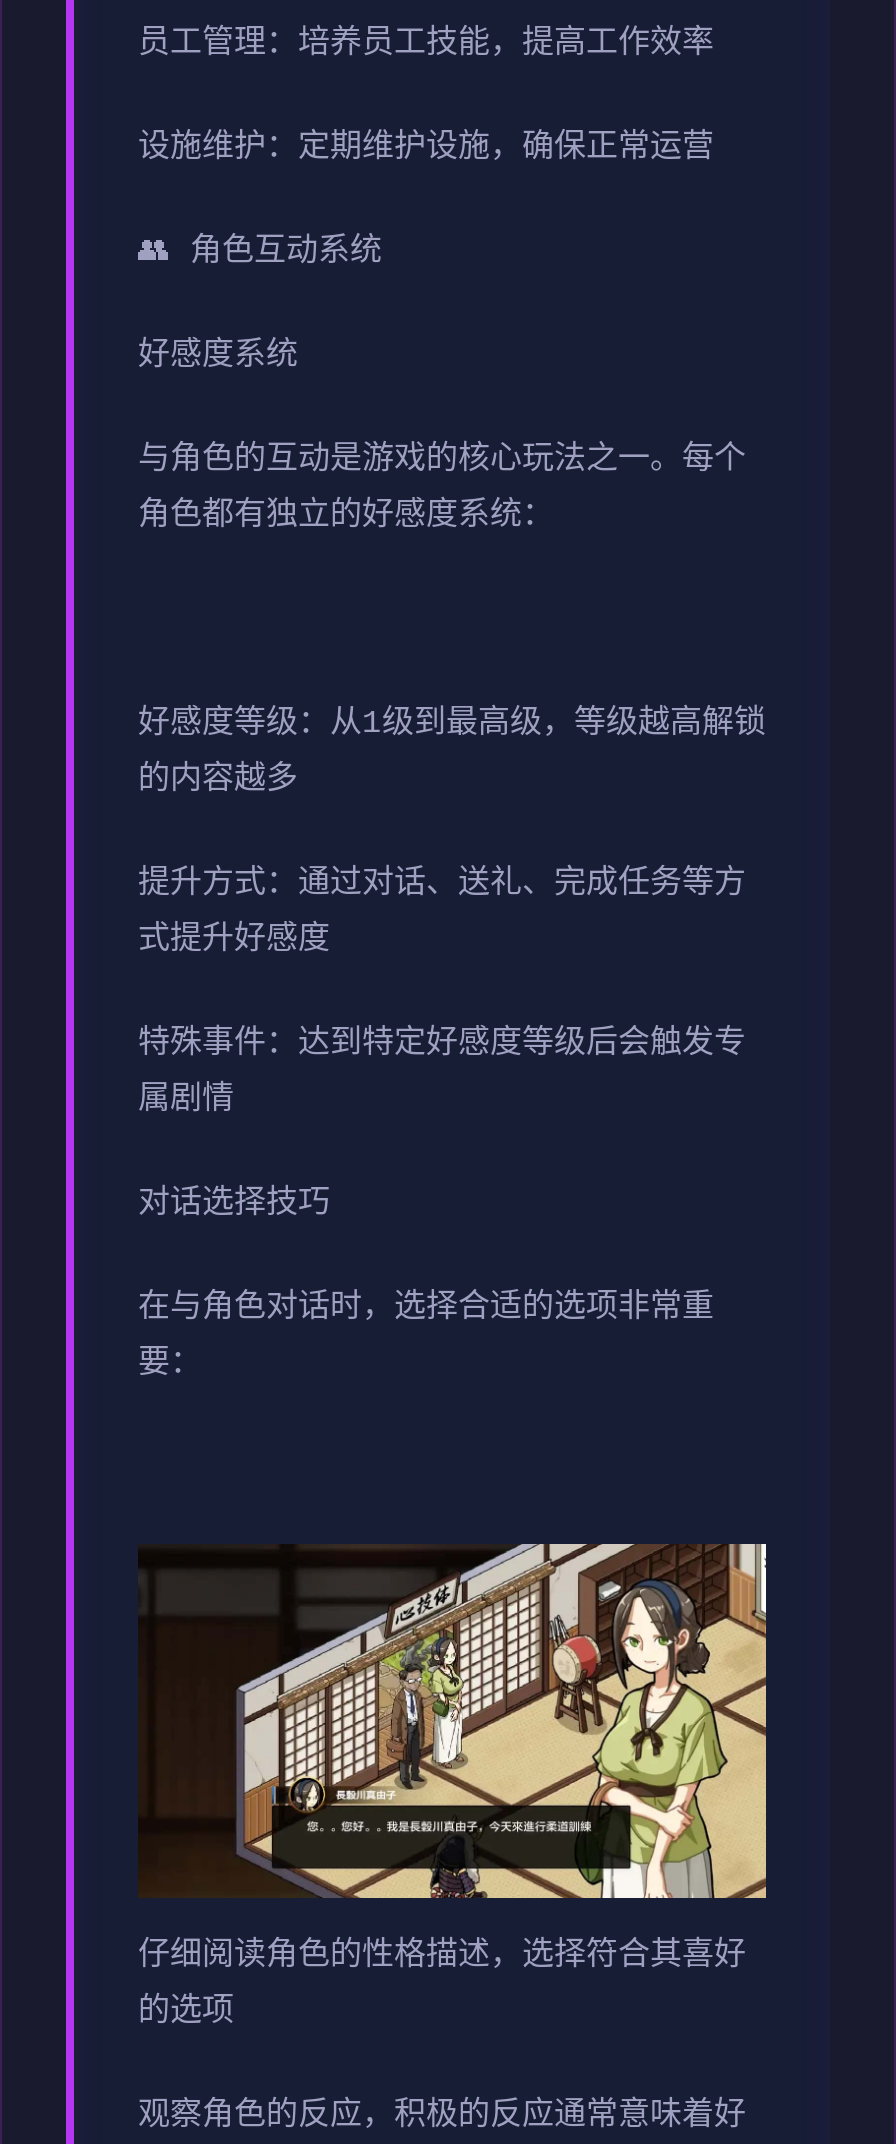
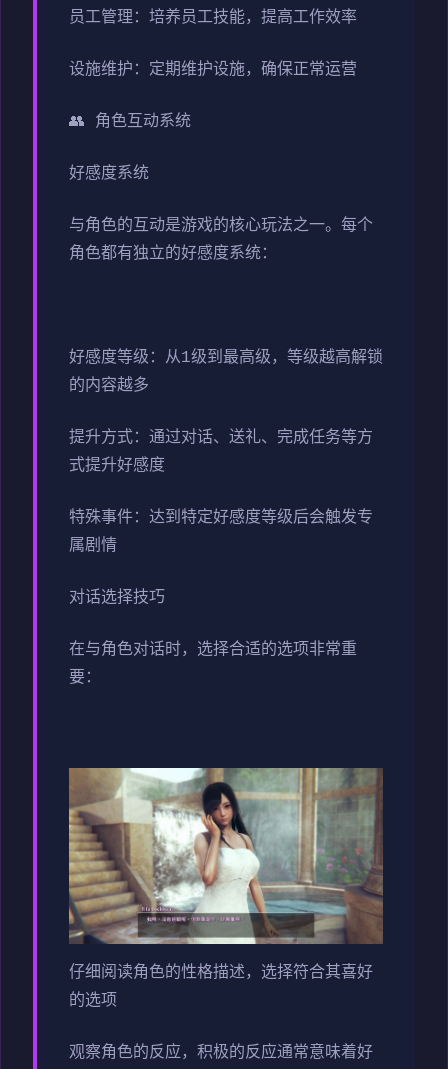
- [image]
+ [image]
